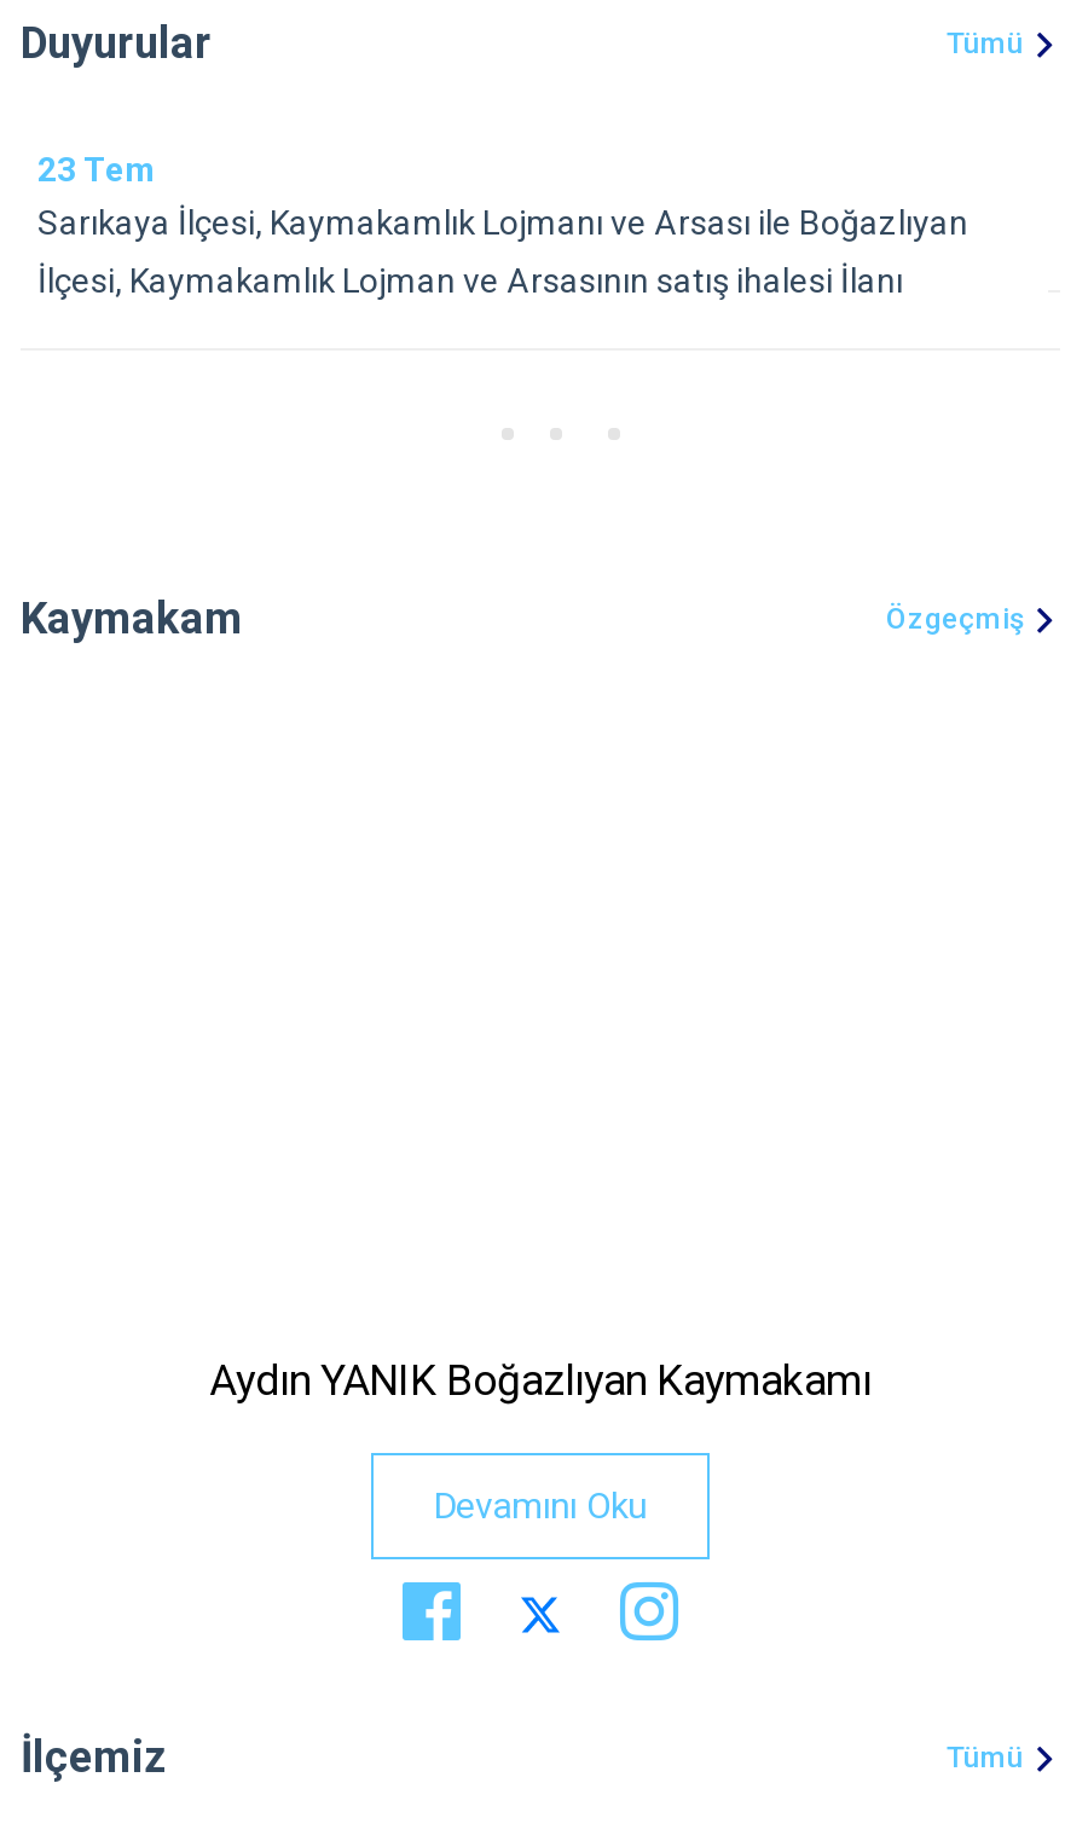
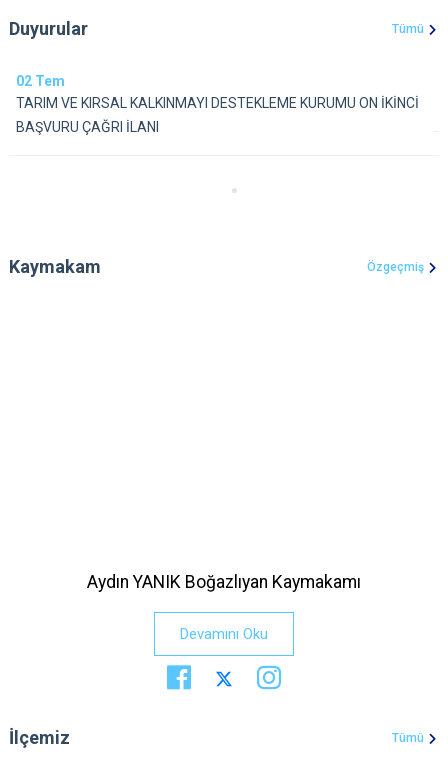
- 23 Tem
- Sarıkaya İlçesi, Kaymakamlık Lojmanı ve Arsası ile Boğazlıyan
+ 02 Tem
+ TARIM VE KIRSAL KALKINMAYI DESTEKLEME KURUMU ON İKİNCİ

- İlçesi, Kaymakamlık Lojman ve Arsasının satış ihalesi İlanı
+ BAŞVURU ÇAĞRI İLANI
